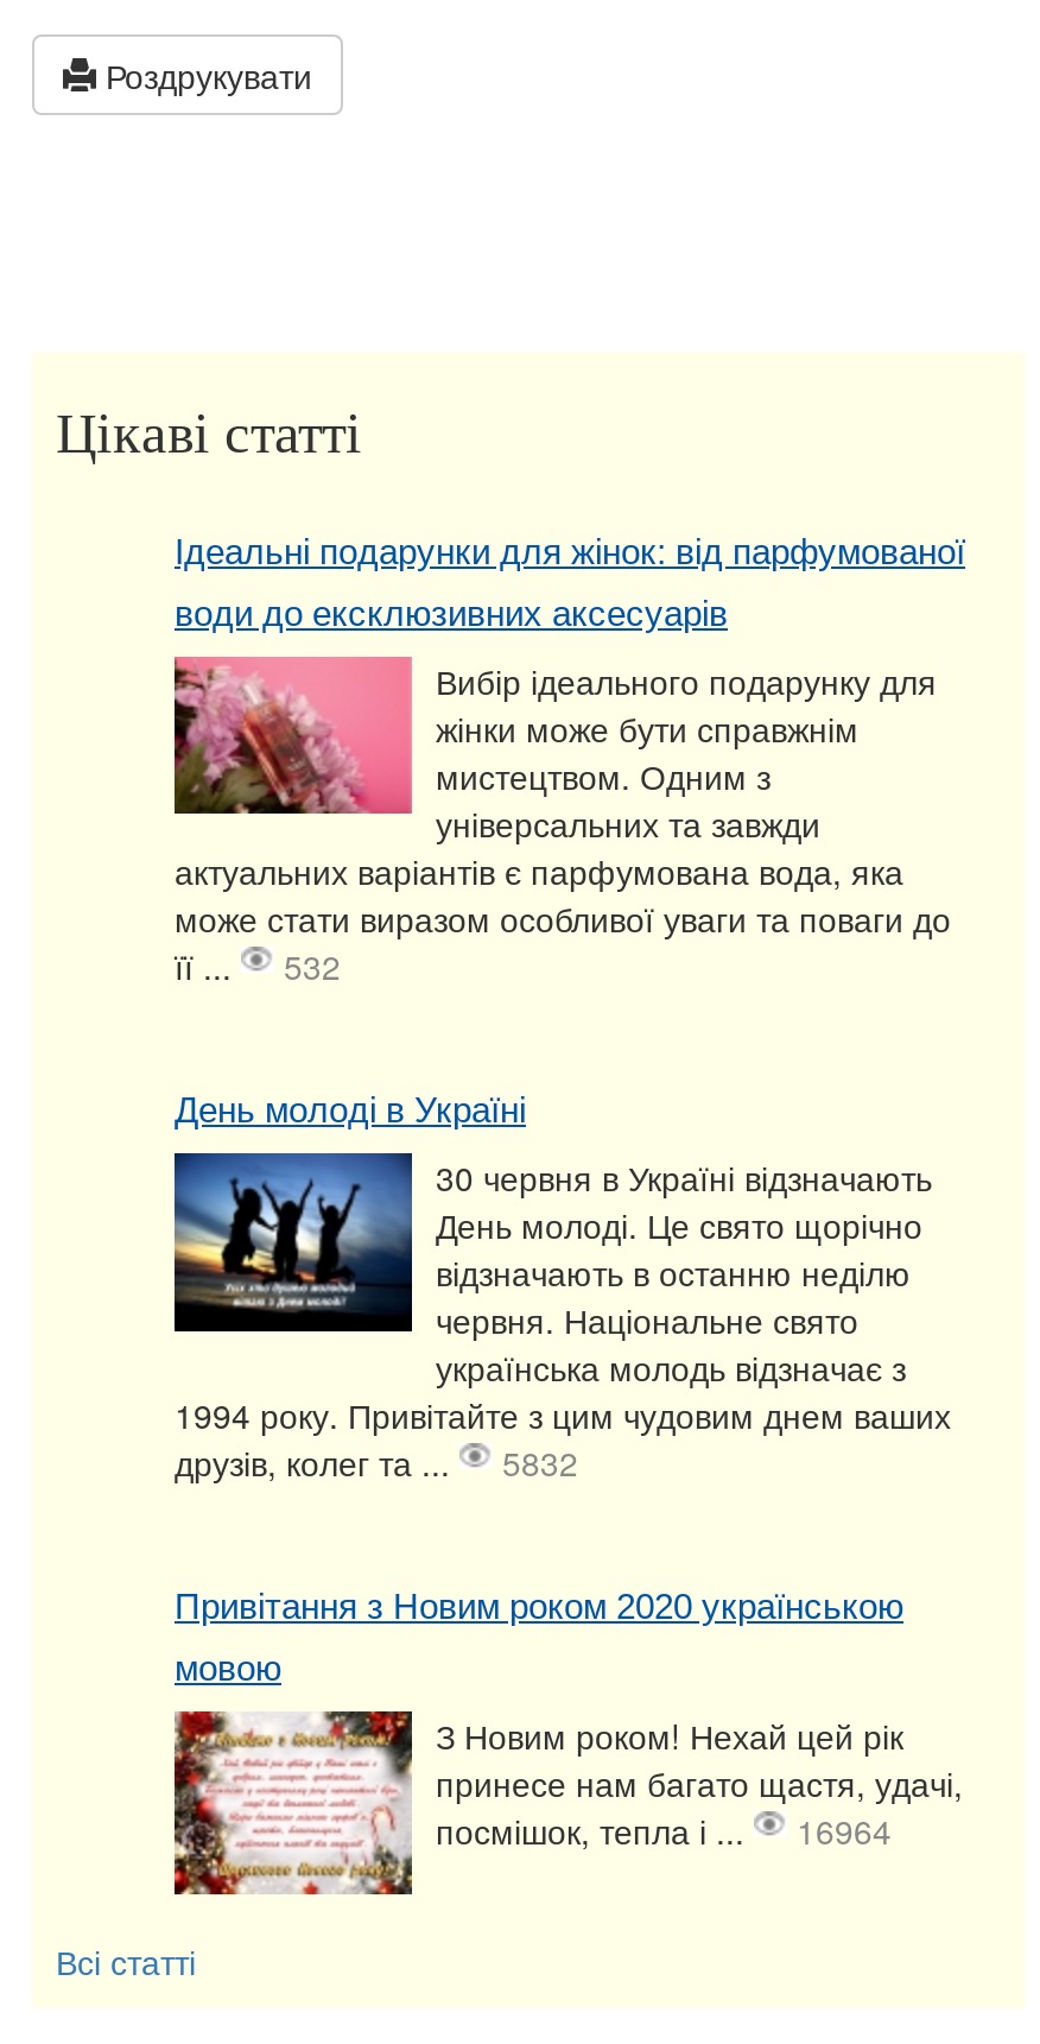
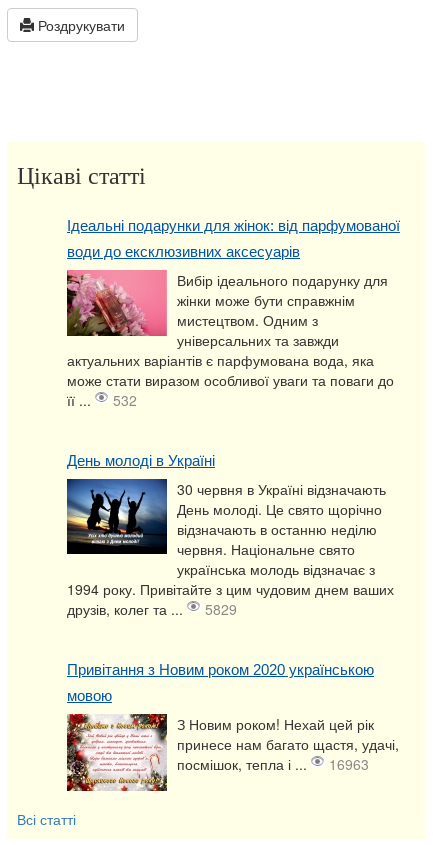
- друзів, колег та ... 5832
+ друзів, колег та ... 5829

- посмішок, тепла і ... 16964
+ посмішок, тепла і ... 16963
